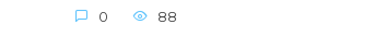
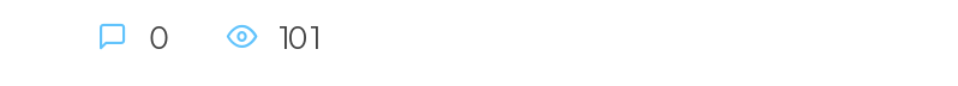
- 88
+ 101
